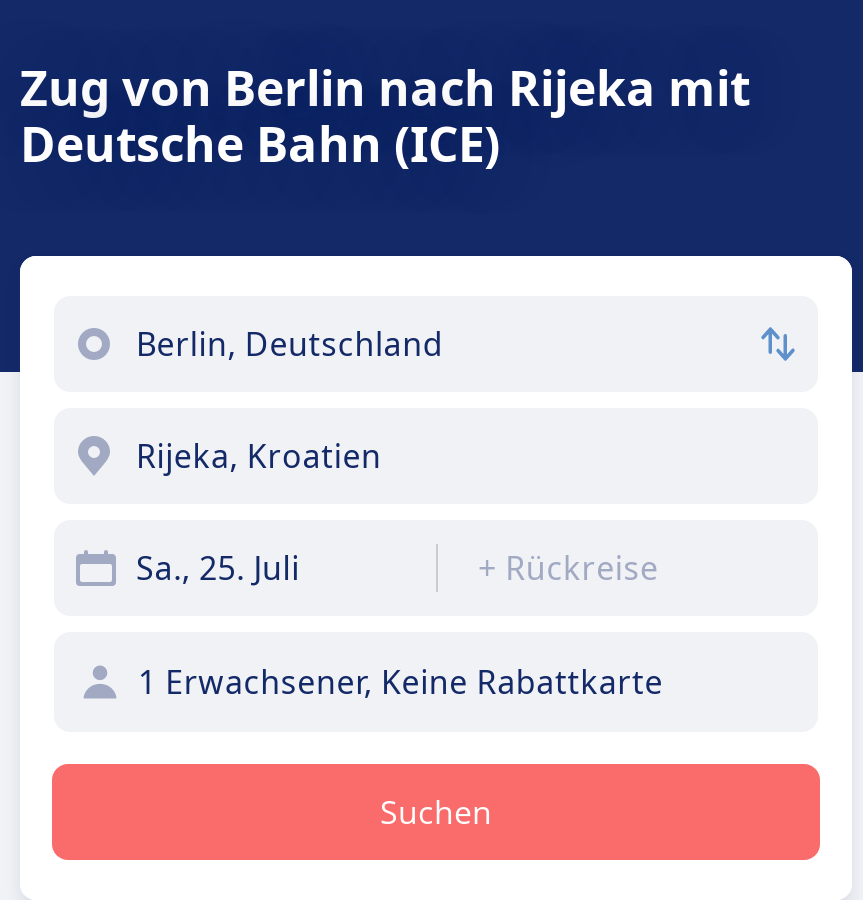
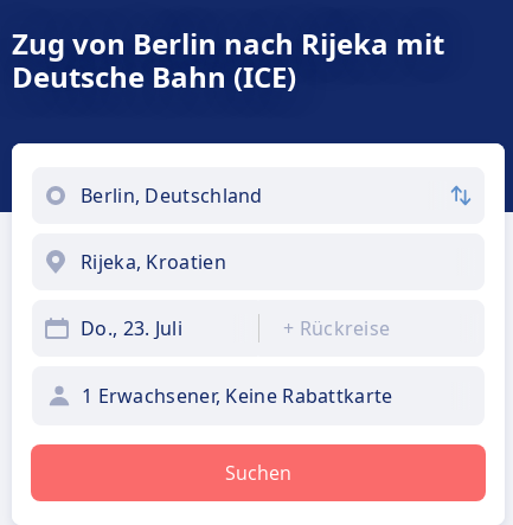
- Sa., 25. Juli
+ Do., 23. Juli
